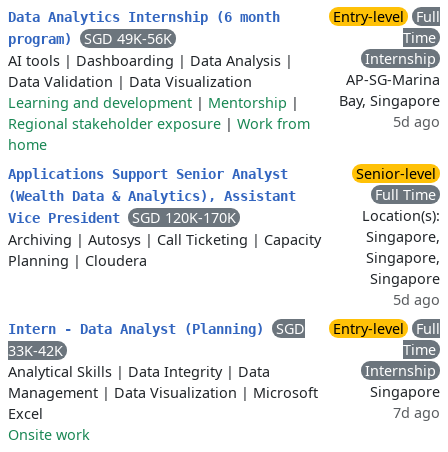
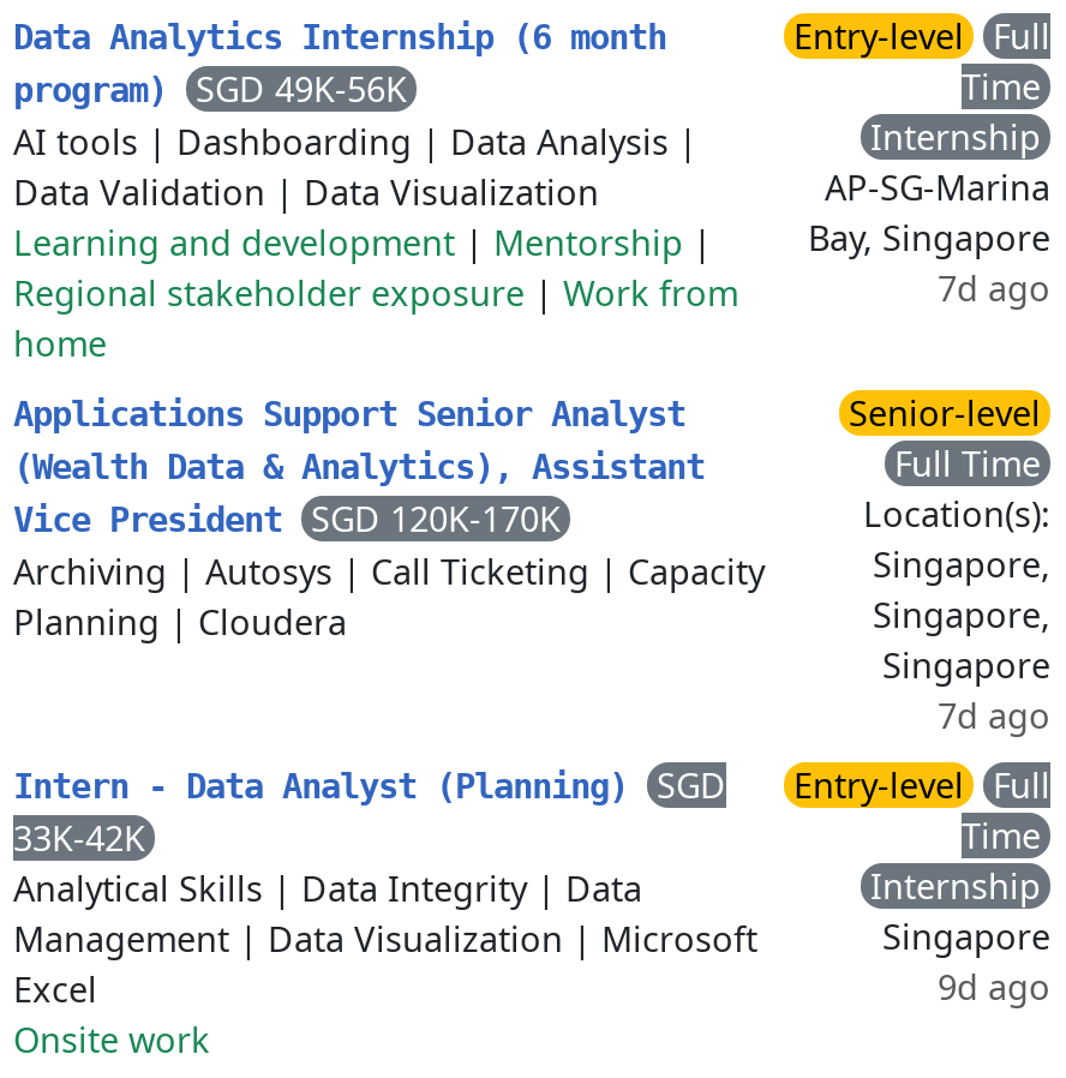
- 5d ago
+ 7d ago

- 5d ago
+ 7d ago

- 7d ago
+ 9d ago
